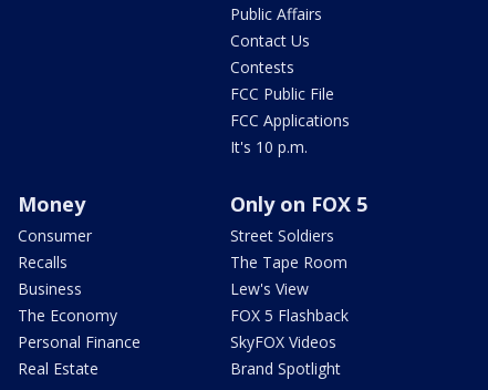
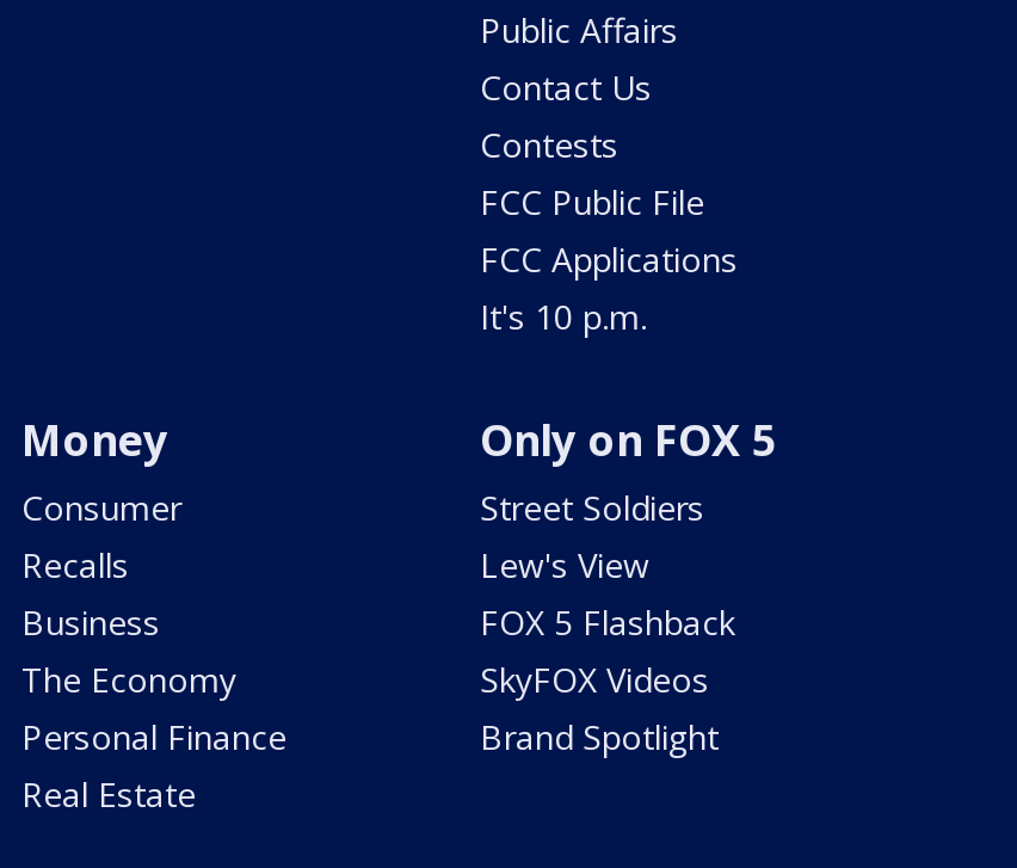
- The Tape Room

moved up: Lew's View | FOX 5 Flashback | SkyFOX Videos | Brand Spotlight
